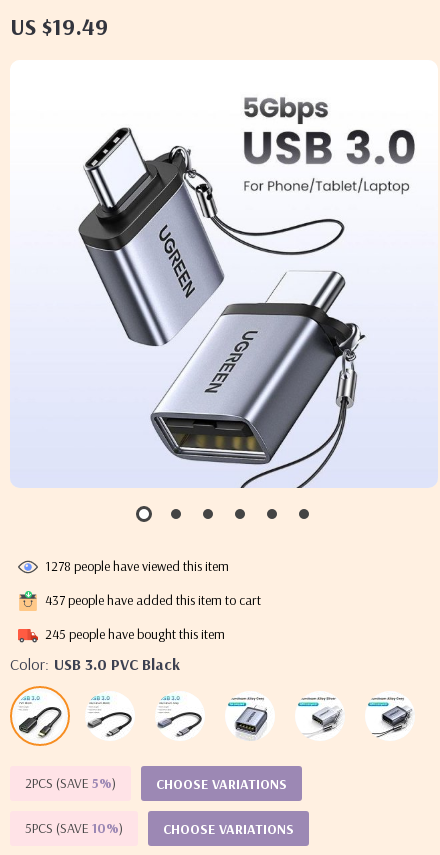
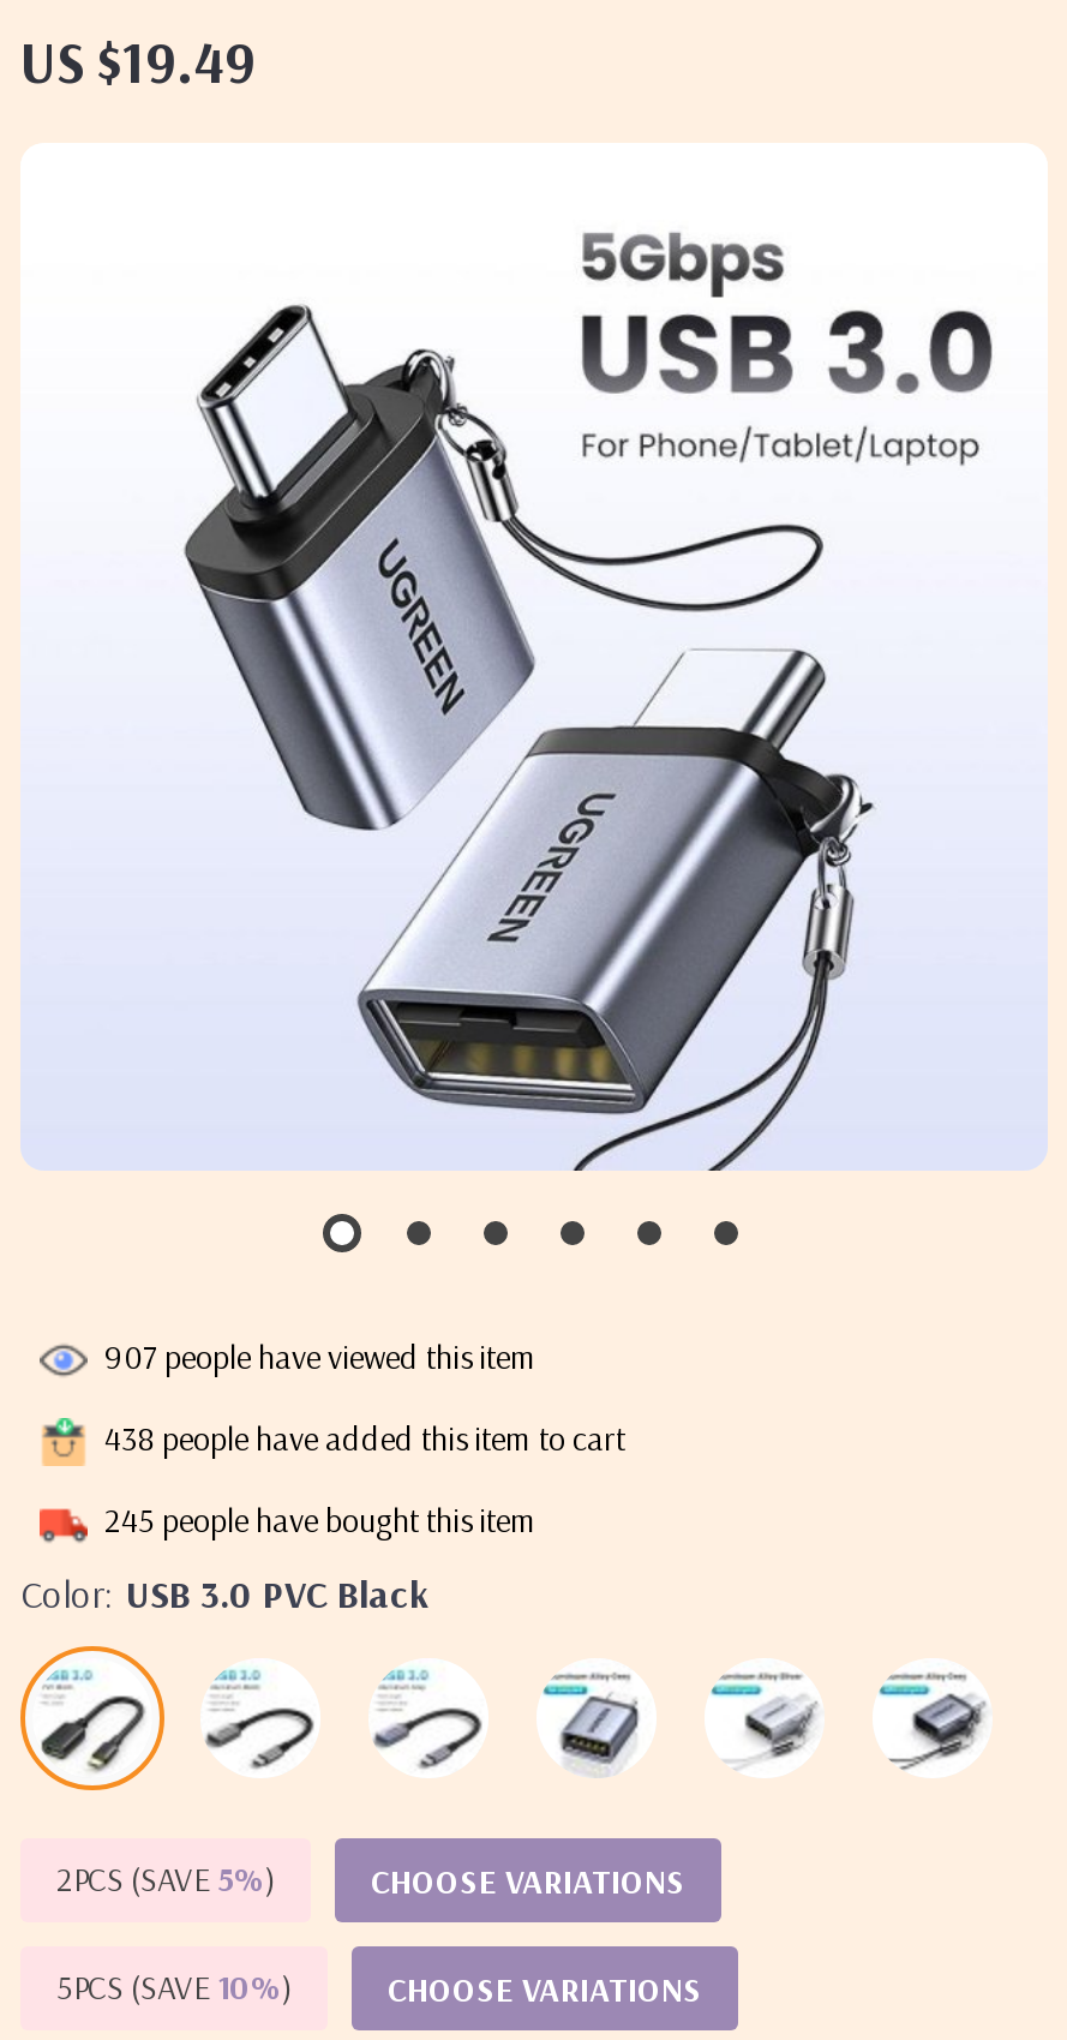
- 1278 people have viewed this item
+ 907 people have viewed this item

- 437 people have added this item to cart
+ 438 people have added this item to cart
